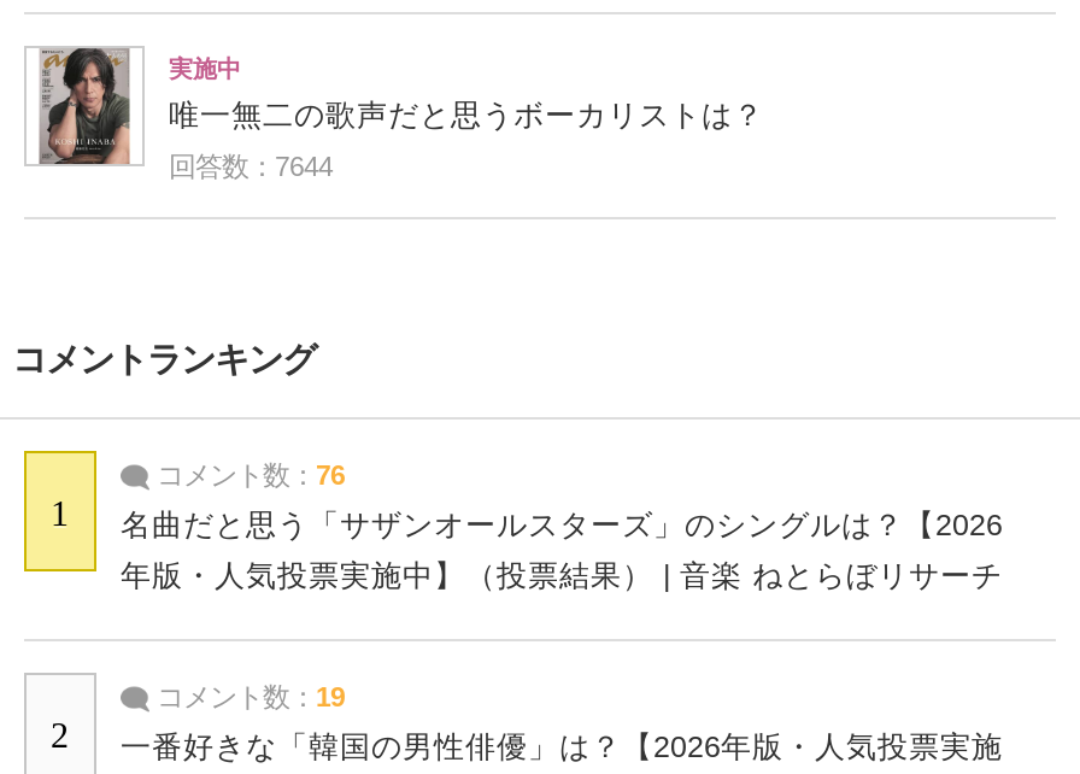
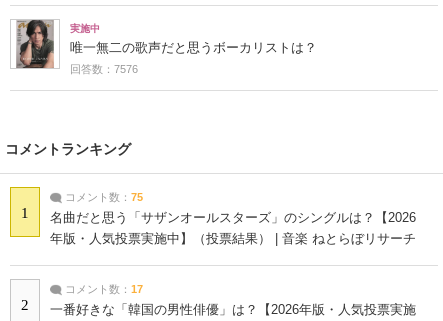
- 回答数：7644
+ 回答数：7576

- コメント数：76
+ コメント数：75

- コメント数：19
+ コメント数：17
